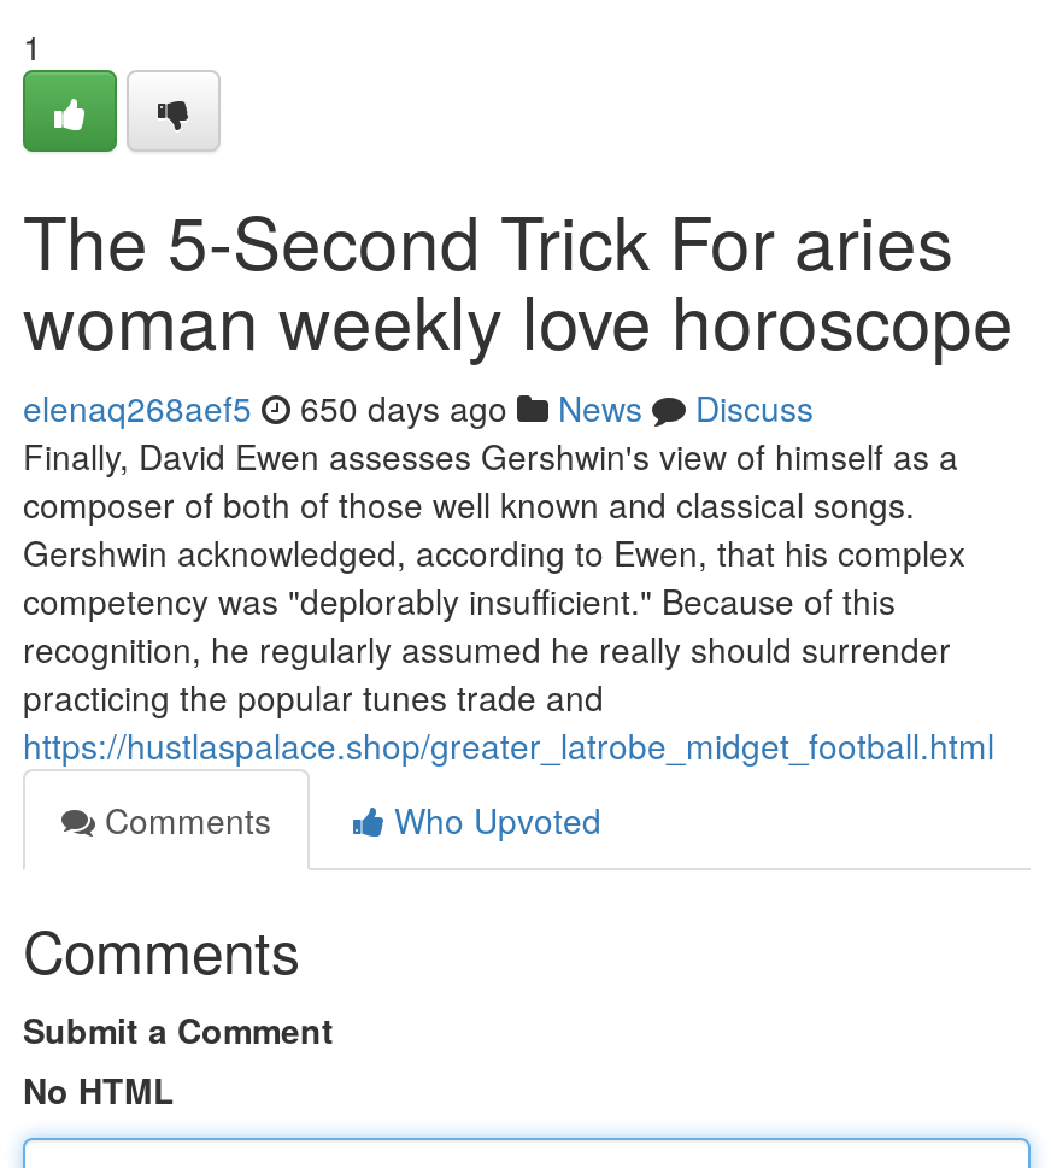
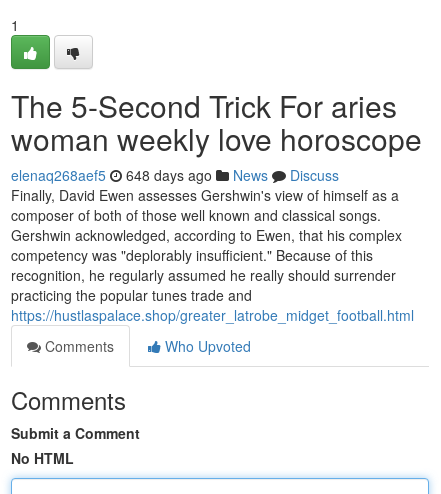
- elenaq268aef5 650 days ago News Discuss
+ elenaq268aef5 648 days ago News Discuss
